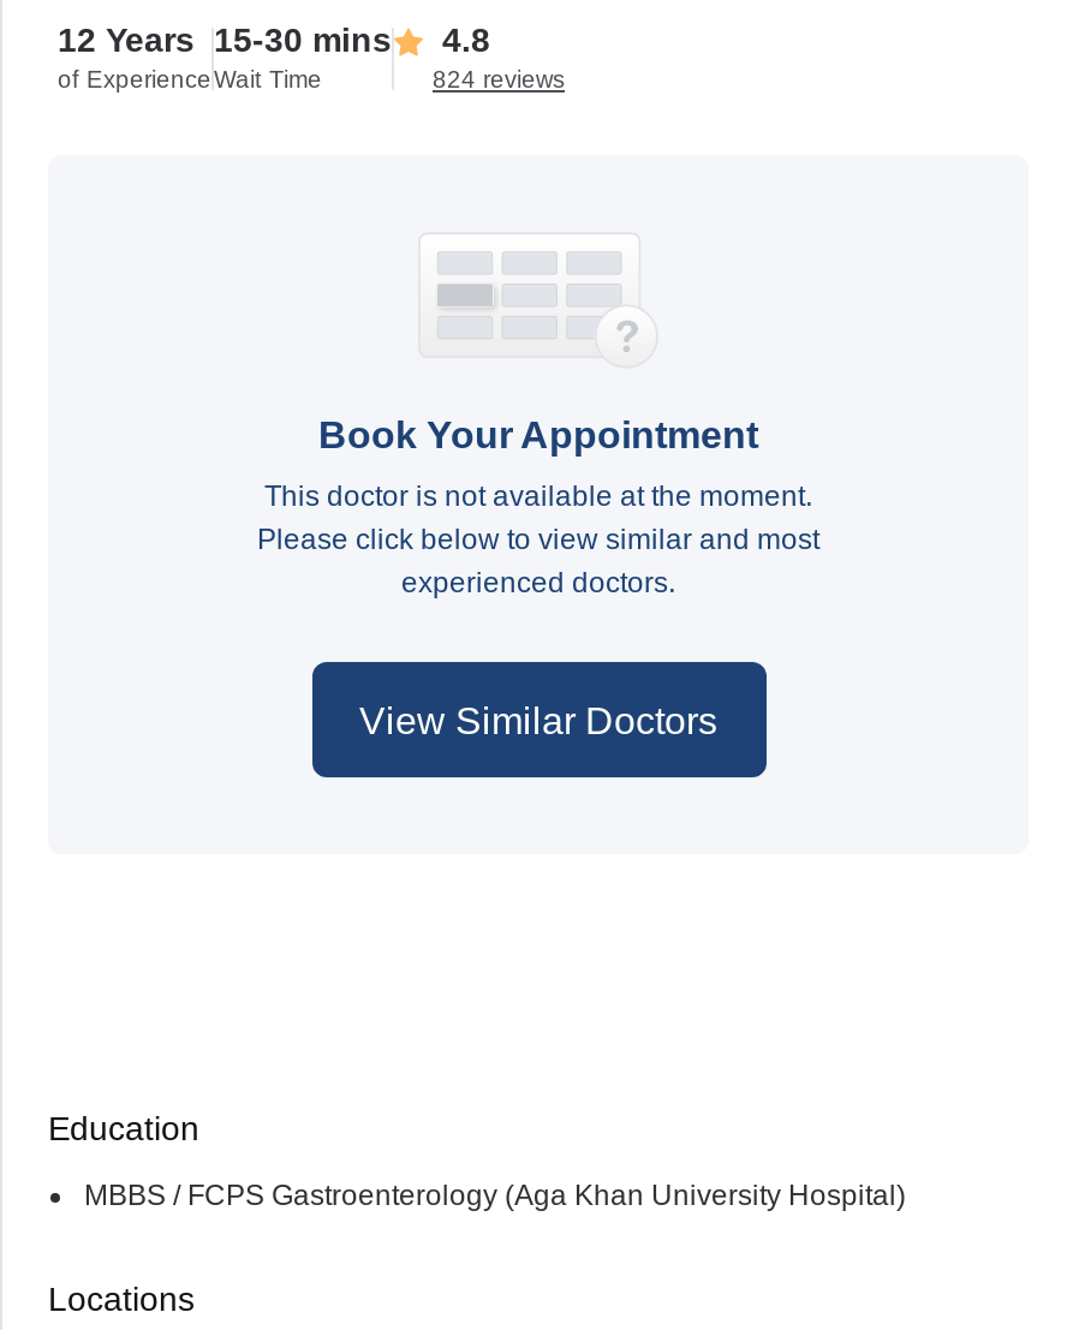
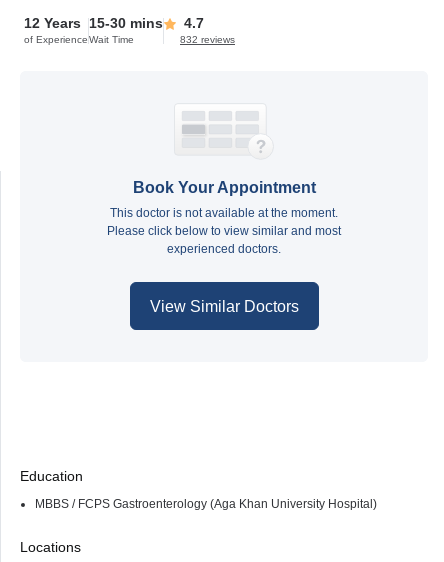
- 12 Years 15-30 mins 4.8
+ 12 Years 15-30 mins 4.7

- 824 reviews
+ 832 reviews
